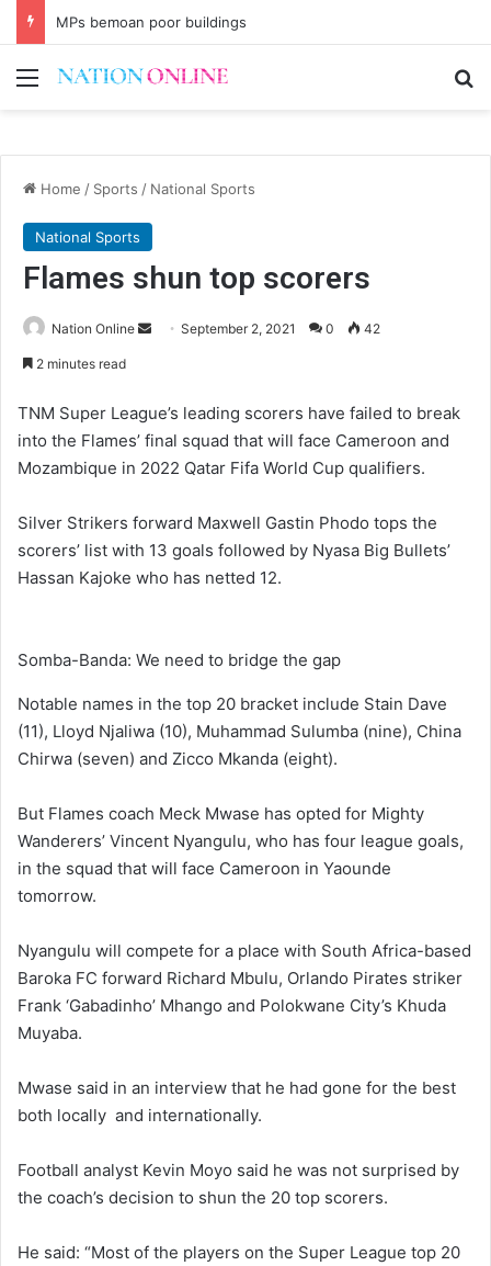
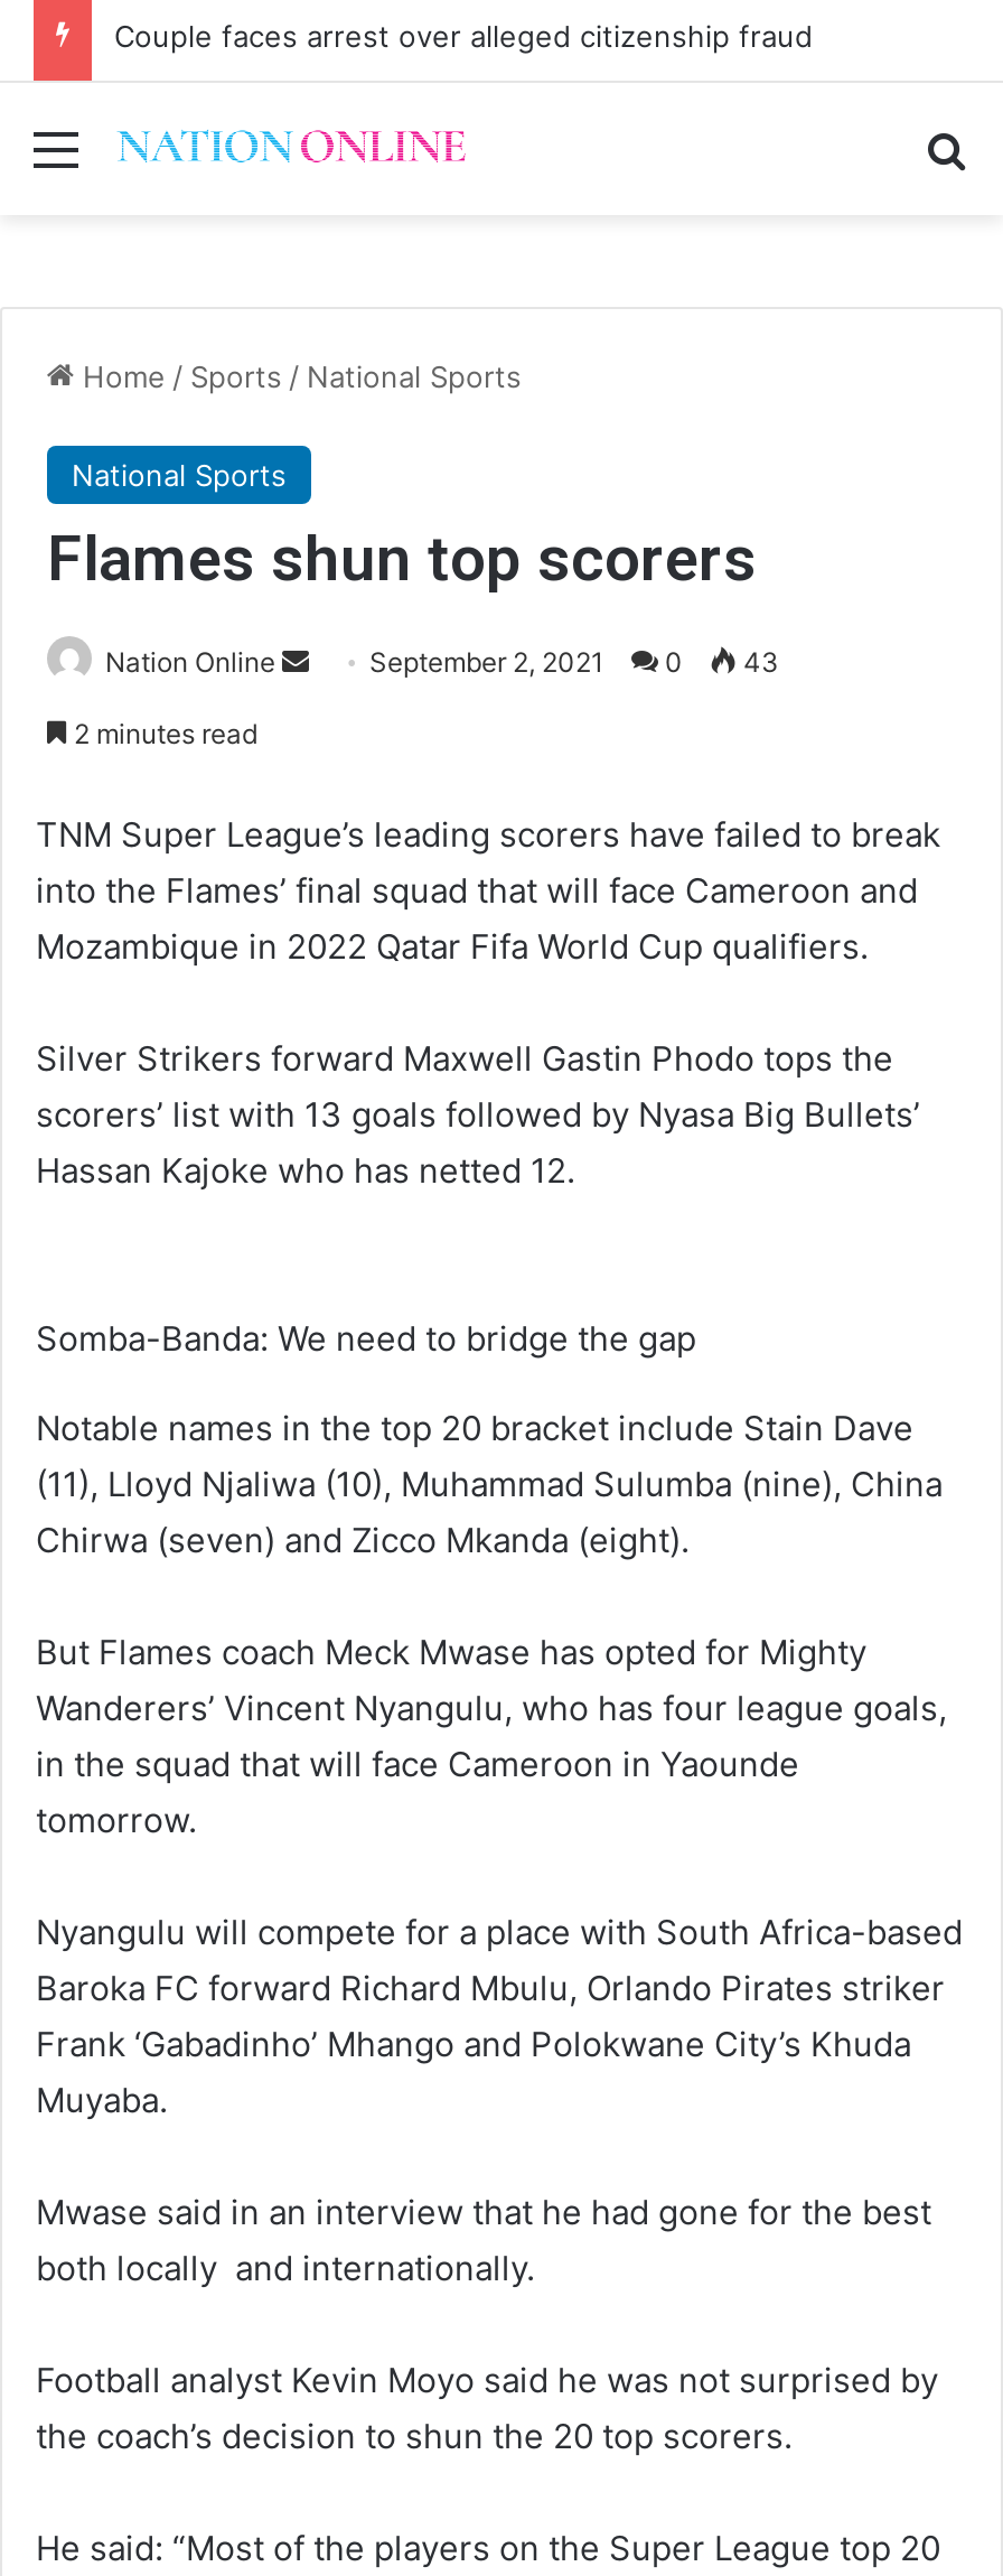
- MPs bemoan poor buildings
+ Couple faces arrest over alleged citizenship fraud

- 42
+ 43
